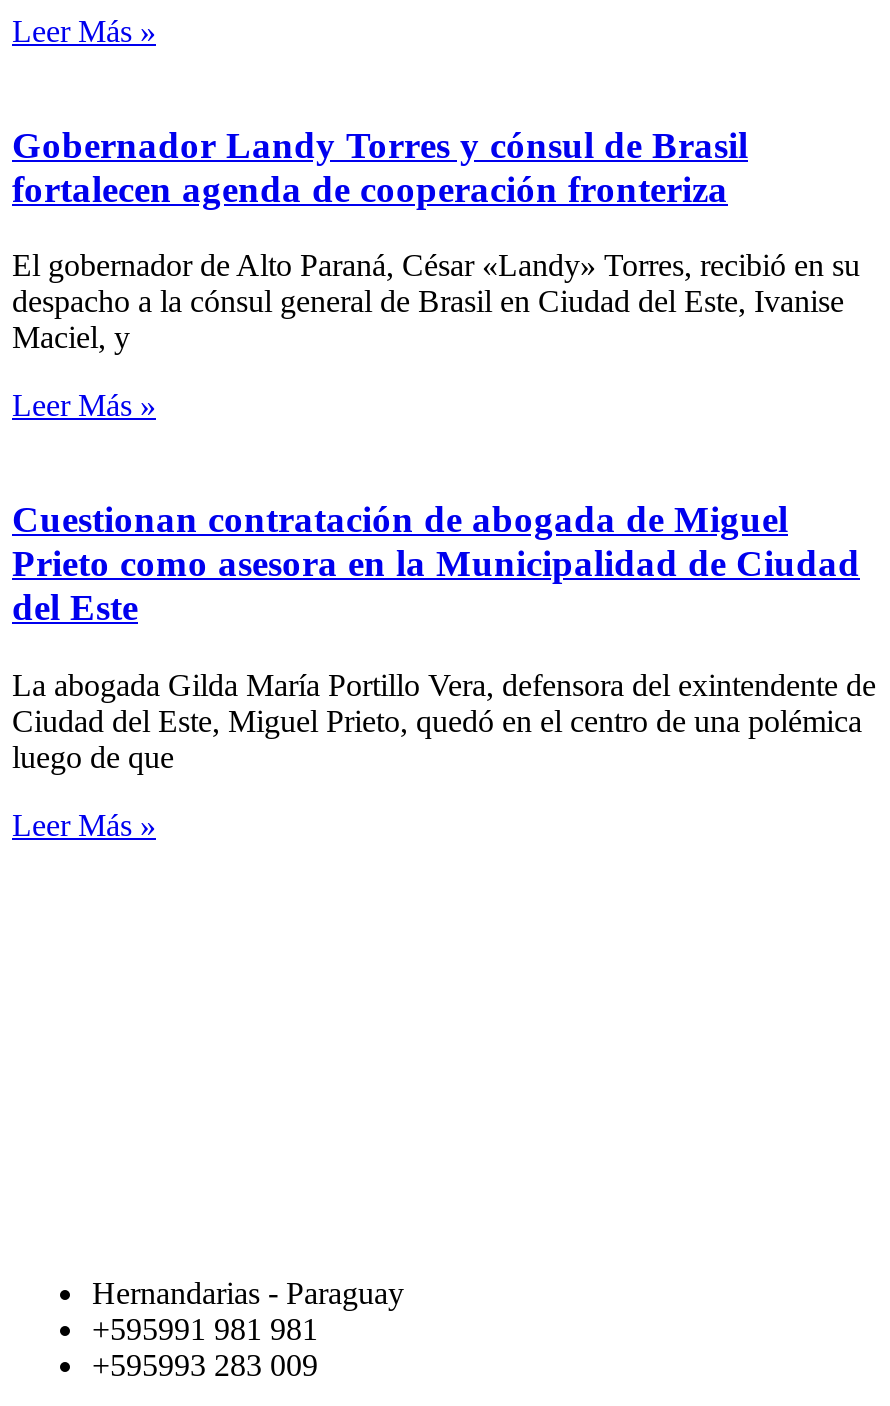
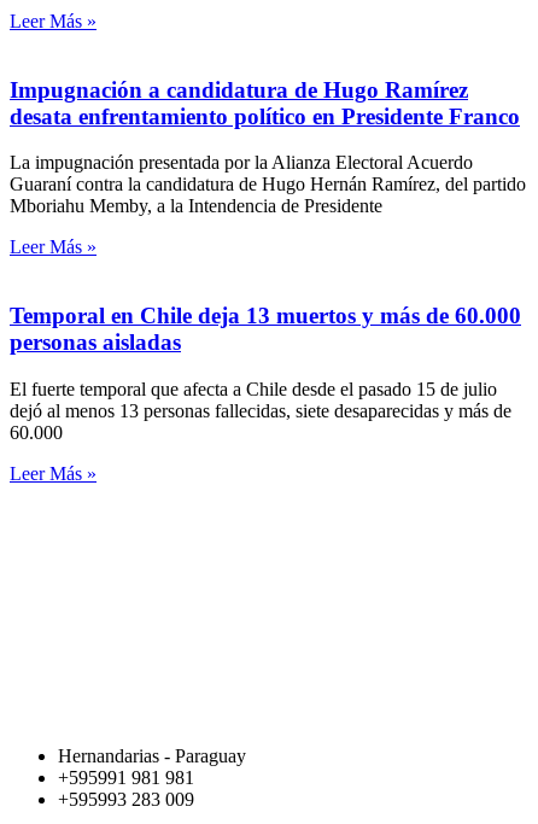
- Gobernador Landy Torres y cónsul de Brasil
- fortalecen agenda de cooperación fronteriza
+ Impugnación a candidatura de Hugo Ramírez
+ desata enfrentamiento político en Presidente Franco

- El gobernador de Alto Paraná, César «Landy» Torres, recibió en su
- despacho a la cónsul general de Brasil en Ciudad del Este, Ivanise
- Maciel, y
+ La impugnación presentada por la Alianza Electoral Acuerdo
+ Guaraní contra la candidatura de Hugo Hernán Ramírez, del partido
+ Mboriahu Memby, a la Intendencia de Presidente

- Cuestionan contratación de abogada de Miguel
- Prieto como asesora en la Municipalidad de Ciudad
- del Este
+ Temporal en Chile deja 13 muertos y más de 60.000
+ personas aisladas

- La abogada Gilda María Portillo Vera, defensora del exintendente de
- Ciudad del Este, Miguel Prieto, quedó en el centro de una polémica
- luego de que
+ El fuerte temporal que afecta a Chile desde el pasado 15 de julio
+ dejó al menos 13 personas fallecidas, siete desaparecidas y más de
+ 60.000
